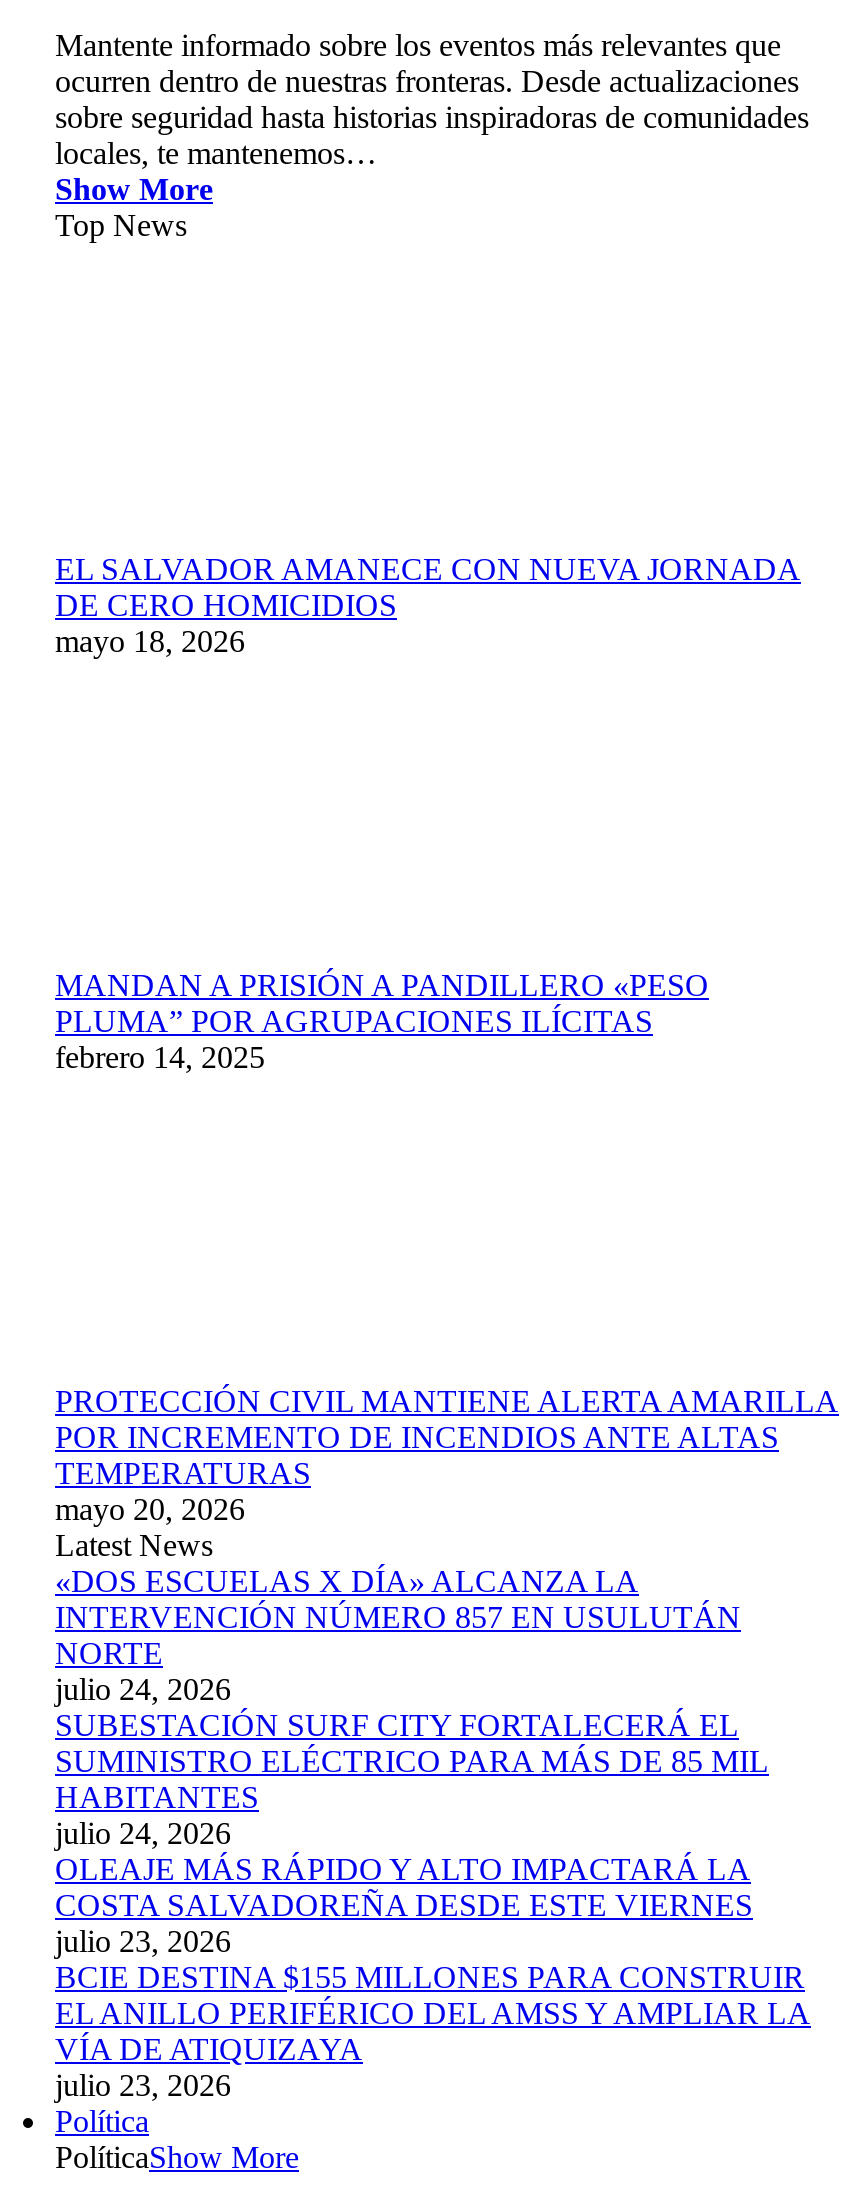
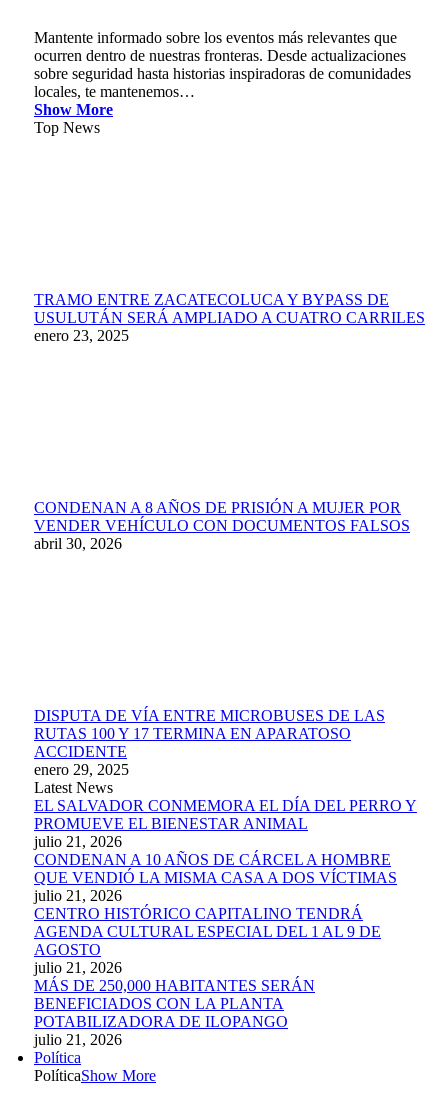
- EL SALVADOR AMANECE CON NUEVA JORNADA
- DE CERO HOMICIDIOS
- mayo 18, 2026
+ TRAMO ENTRE ZACATECOLUCA Y BYPASS DE
+ USULUTÁN SERÁ AMPLIADO A CUATRO CARRILES
+ enero 23, 2025

- MANDAN A PRISIÓN A PANDILLERO «PESO
- PLUMA” POR AGRUPACIONES ILÍCITAS
- febrero 14, 2025
+ CONDENAN A 8 AÑOS DE PRISIÓN A MUJER POR
+ VENDER VEHÍCULO CON DOCUMENTOS FALSOS
+ abril 30, 2026

- PROTECCIÓN CIVIL MANTIENE ALERTA AMARILLA
- POR INCREMENTO DE INCENDIOS ANTE ALTAS
- TEMPERATURAS
- mayo 20, 2026
+ DISPUTA DE VÍA ENTRE MICROBUSES DE LAS
+ RUTAS 100 Y 17 TERMINA EN APARATOSO
+ ACCIDENTE
+ enero 29, 2025

- «DOS ESCUELAS X DÍA» ALCANZA LA
- INTERVENCIÓN NÚMERO 857 EN USULUTÁN
- NORTE
- julio 24, 2026
- SUBESTACIÓN SURF CITY FORTALECERÁ EL
- SUMINISTRO ELÉCTRICO PARA MÁS DE 85 MIL
- HABITANTES
- julio 24, 2026
- OLEAJE MÁS RÁPIDO Y ALTO IMPACTARÁ LA
- COSTA SALVADOREÑA DESDE ESTE VIERNES
- julio 23, 2026
- BCIE DESTINA $155 MILLONES PARA CONSTRUIR
- EL ANILLO PERIFÉRICO DEL AMSS Y AMPLIAR LA
- VÍA DE ATIQUIZAYA
- julio 23, 2026
+ EL SALVADOR CONMEMORA EL DÍA DEL PERRO Y
+ PROMUEVE EL BIENESTAR ANIMAL
+ julio 21, 2026
+ CONDENAN A 10 AÑOS DE CÁRCEL A HOMBRE
+ QUE VENDIÓ LA MISMA CASA A DOS VÍCTIMAS
+ julio 21, 2026
+ CENTRO HISTÓRICO CAPITALINO TENDRÁ
+ AGENDA CULTURAL ESPECIAL DEL 1 AL 9 DE
+ AGOSTO
+ julio 21, 2026
+ MÁS DE 250,000 HABITANTES SERÁN
+ BENEFICIADOS CON LA PLANTA
+ POTABILIZADORA DE ILOPANGO
+ julio 21, 2026
